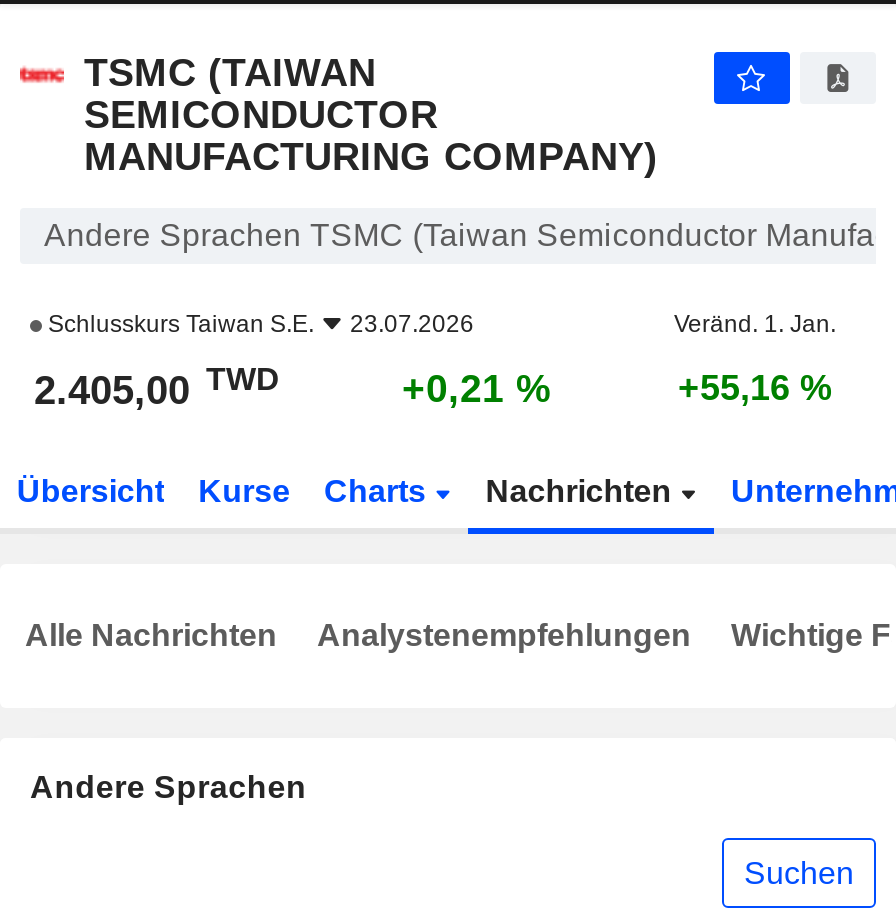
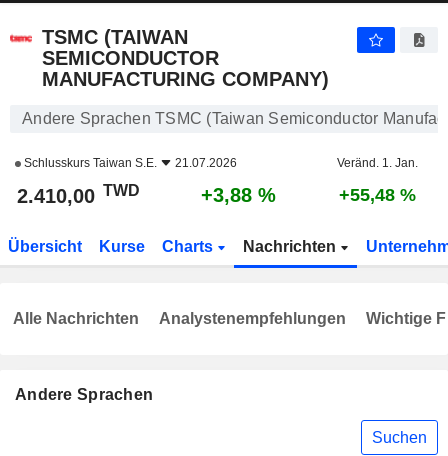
- Schlusskurs Taiwan S.E. 23.07.2026
+ Schlusskurs Taiwan S.E. 21.07.2026

- 2.405,00 TWD
+ 2.410,00 TWD

- +0,21 %
+ +3,88 %

- +55,16 %
+ +55,48 %
